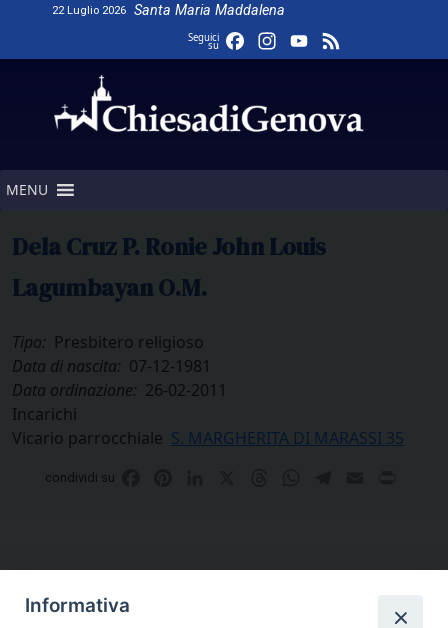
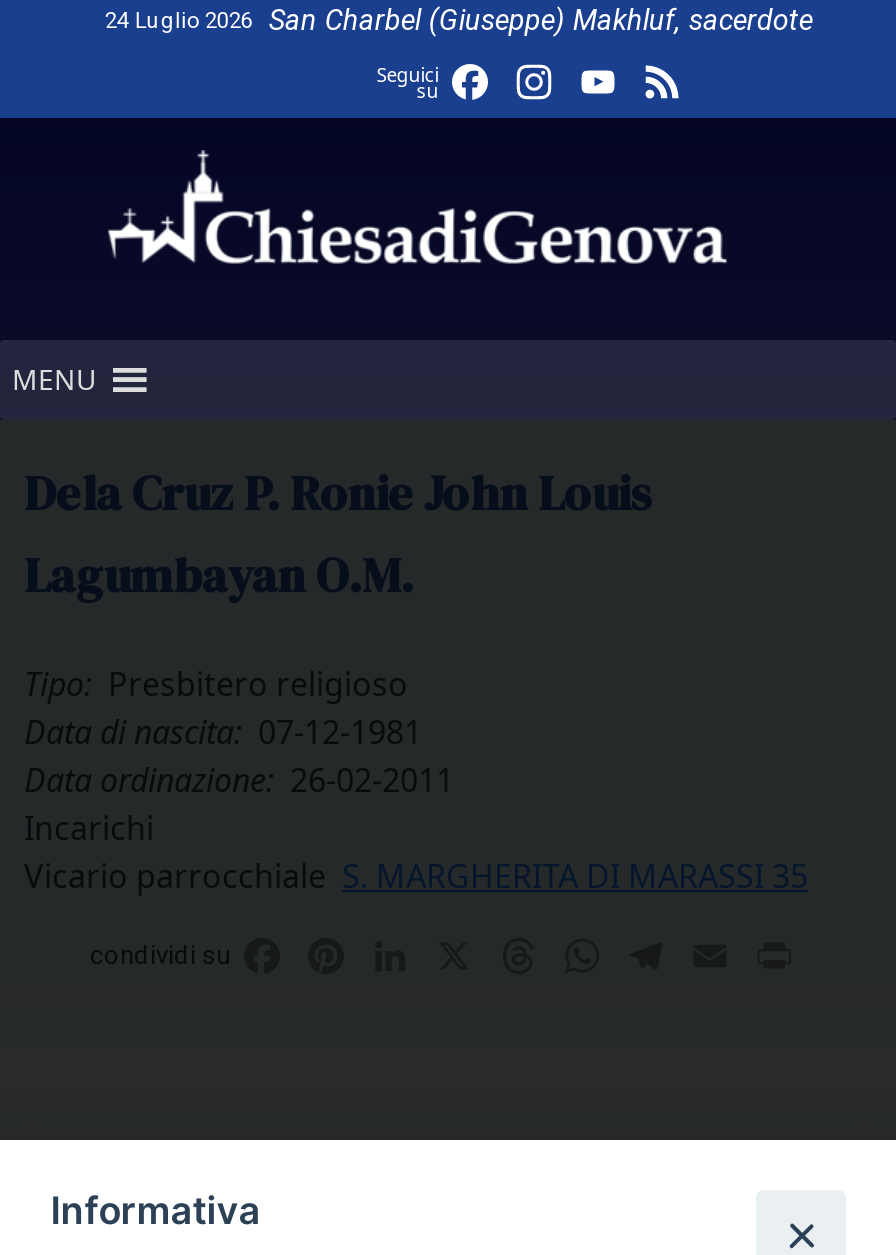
- 22 Luglio 2026
- Santa Maria Maddalena
+ 24 Luglio 2026
+ San Charbel (Giuseppe) Makhluf, sacerdote
